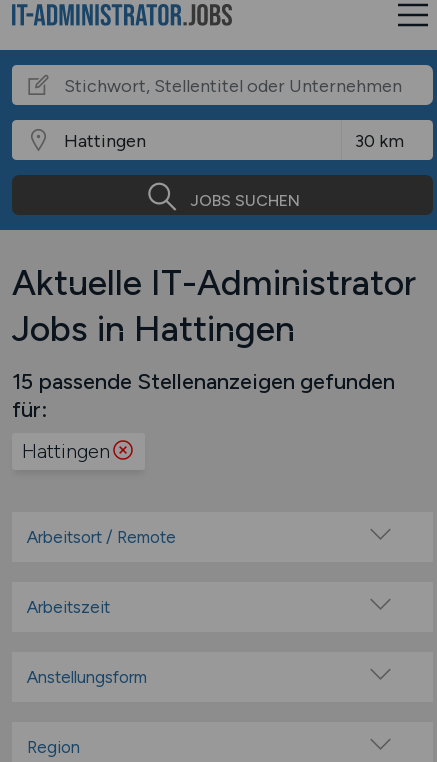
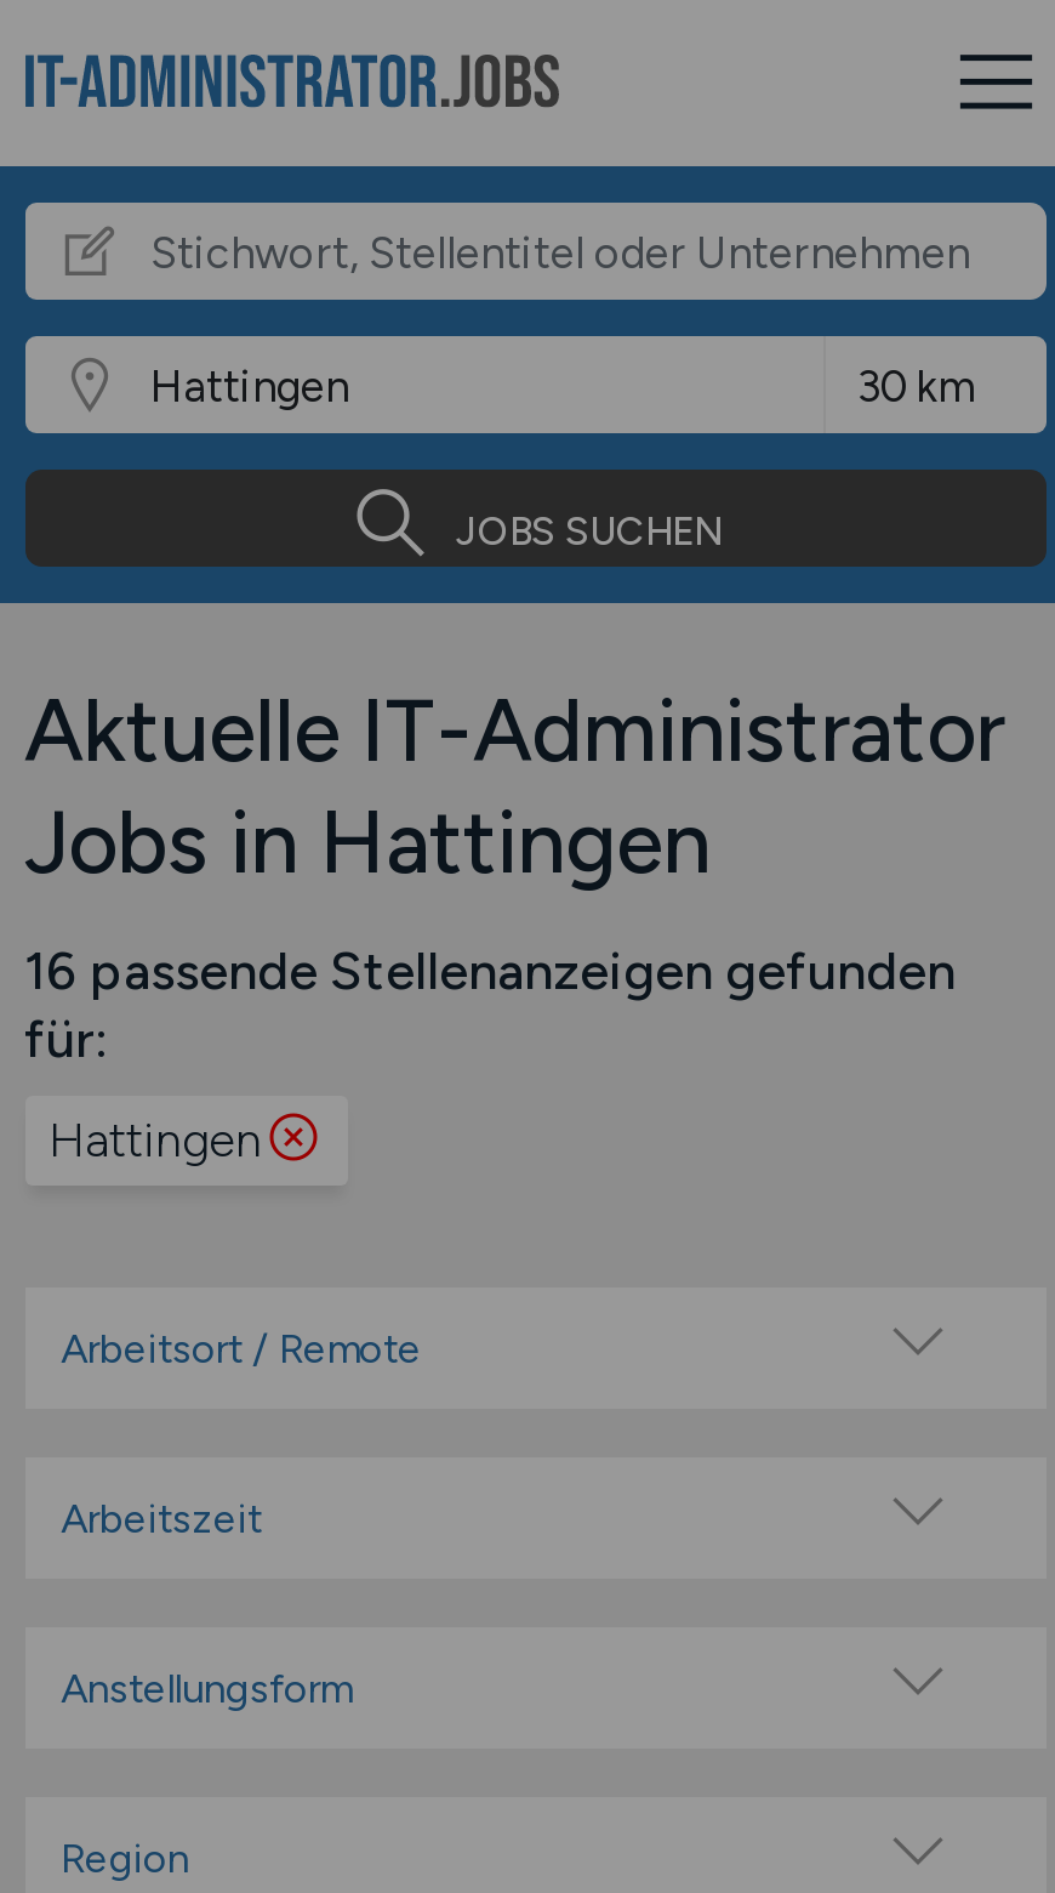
- 15 passende Stellenanzeigen gefunden
+ 16 passende Stellenanzeigen gefunden
